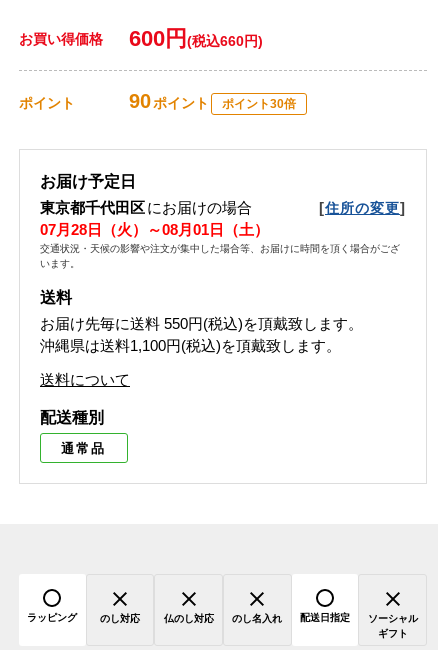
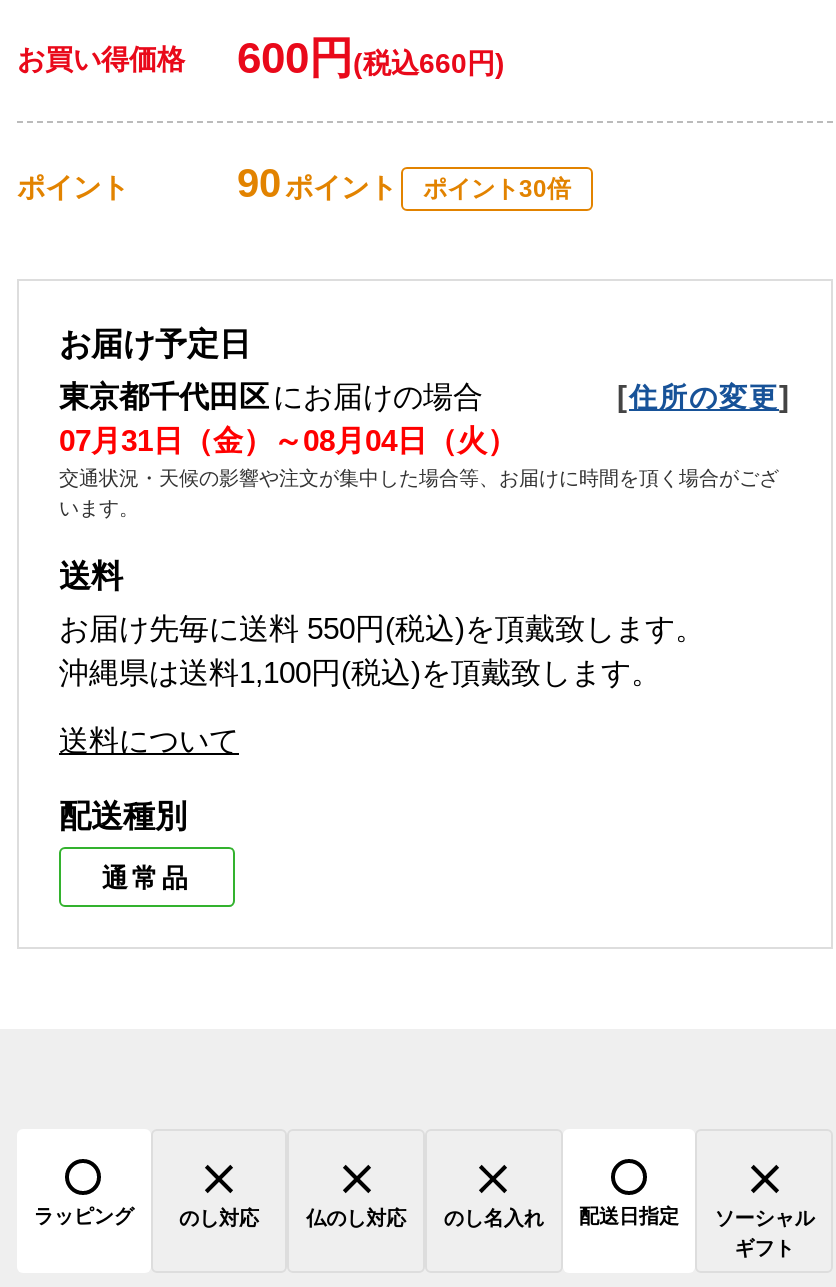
- 07月28日（火）～08月01日（土）
+ 07月31日（金）～08月04日（火）
